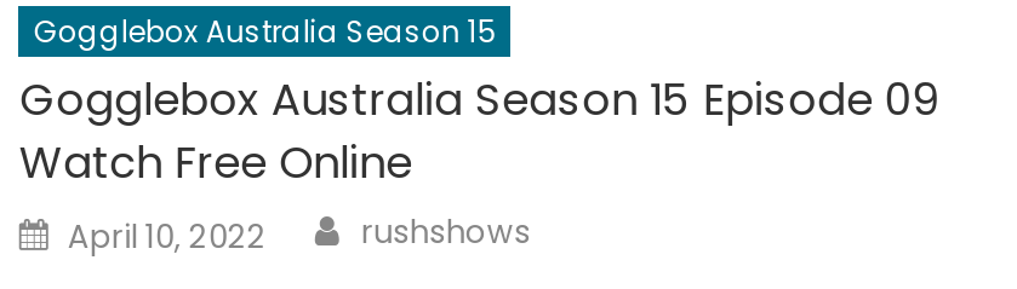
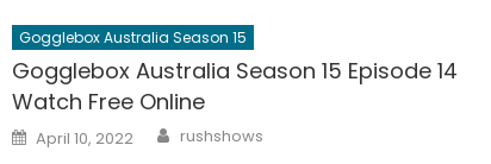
- Gogglebox Australia Season 15 Episode 09
+ Gogglebox Australia Season 15 Episode 14
